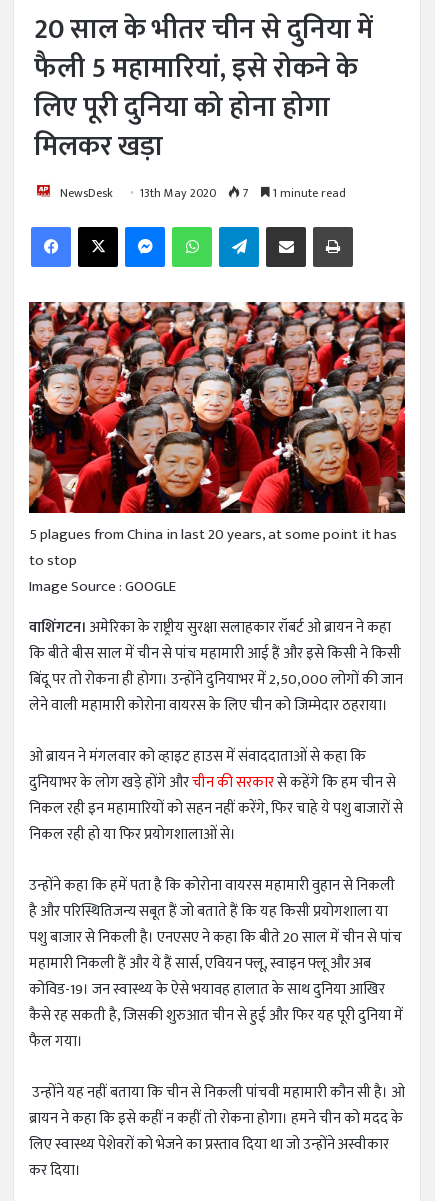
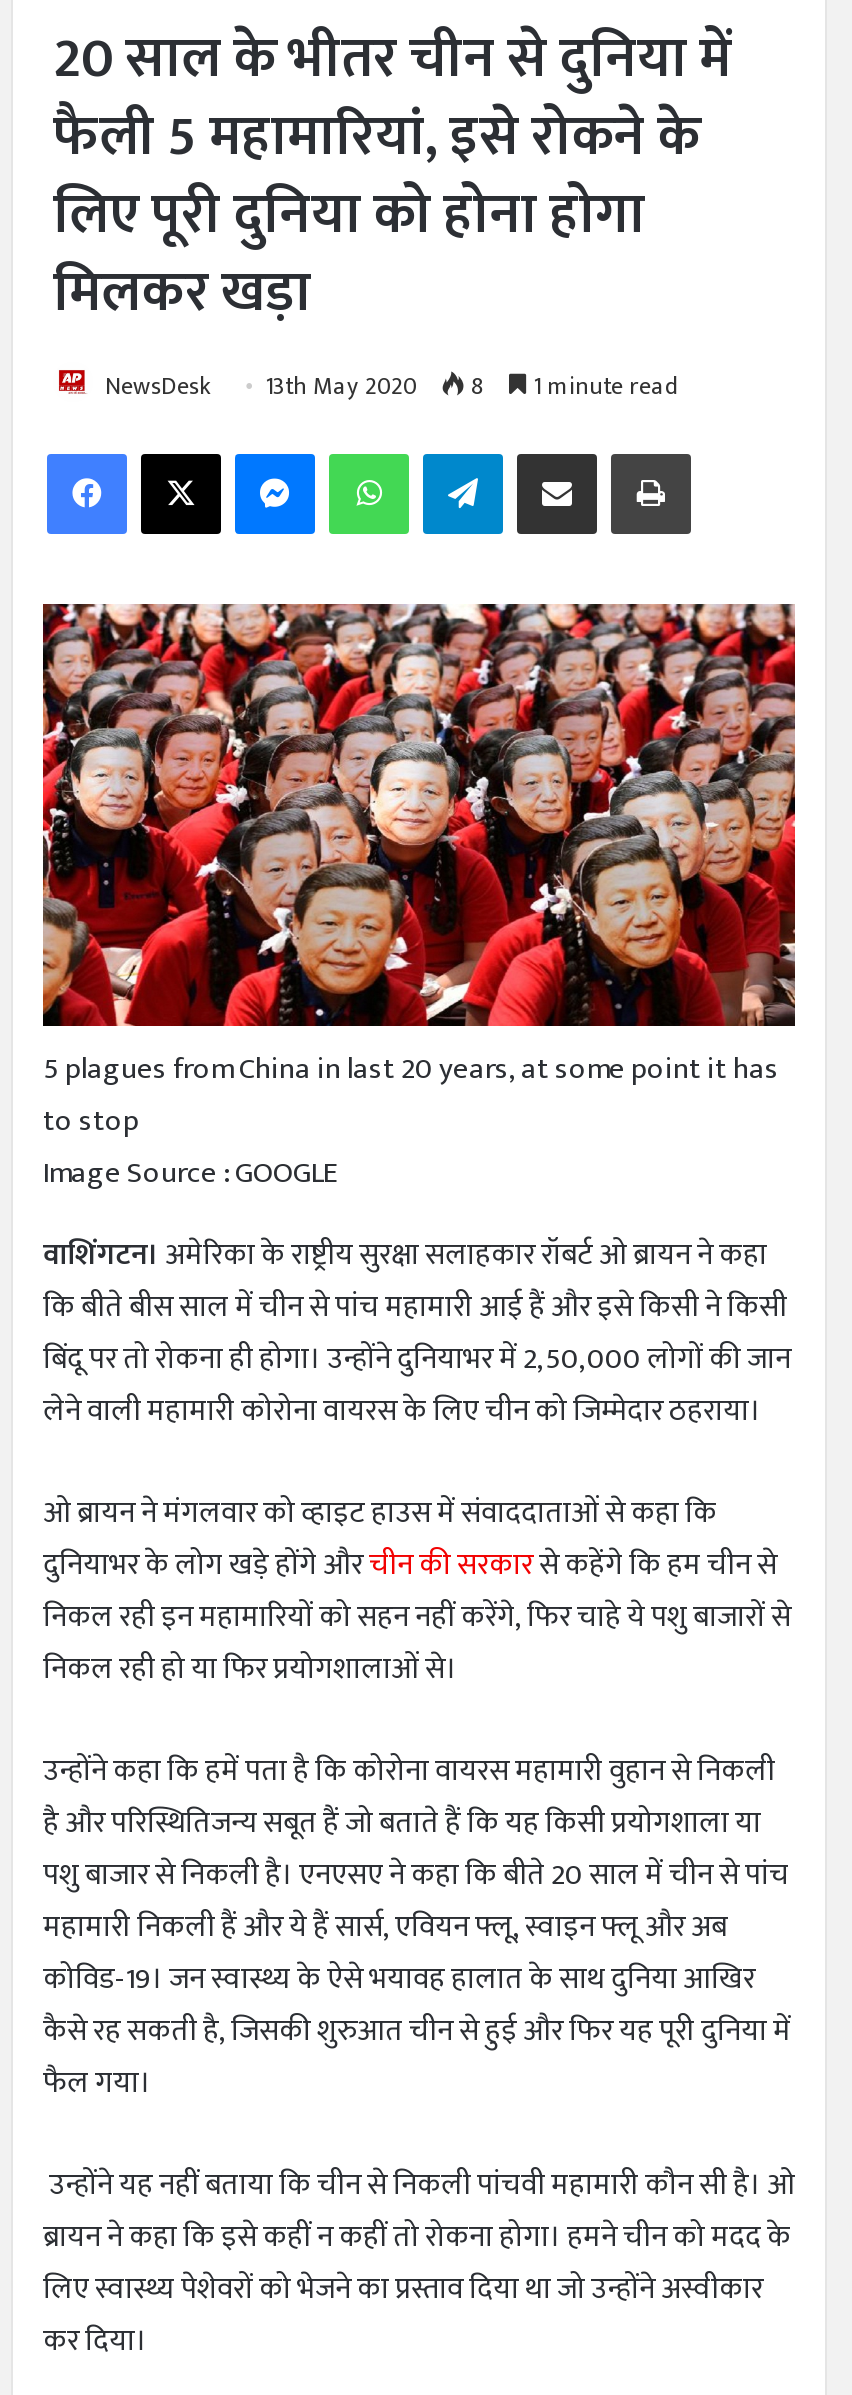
- NewsDesk 13th May 2020 7 1 minute read
+ NewsDesk 13th May 2020 8 1 minute read
